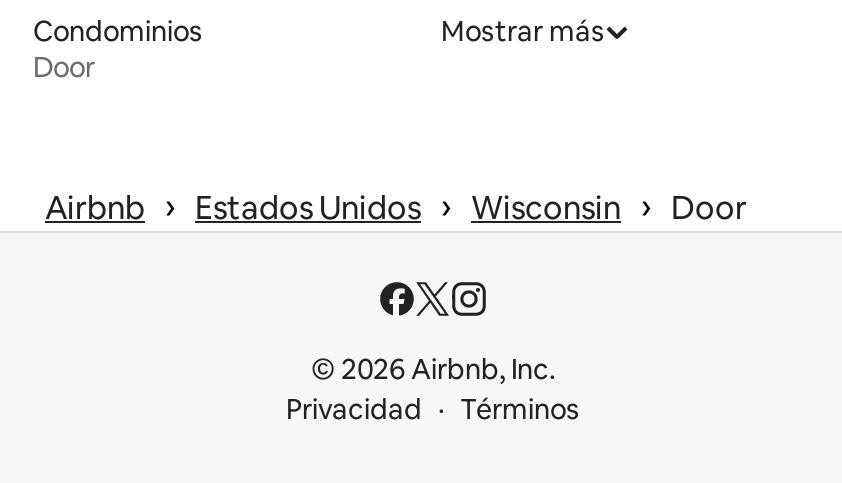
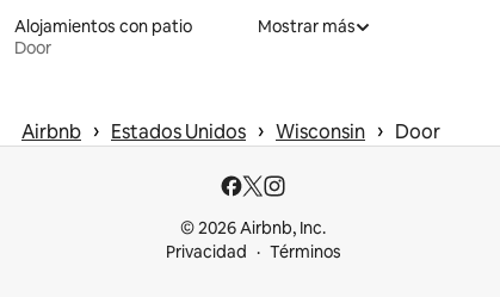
- Condominios
+ Alojamientos con patio
